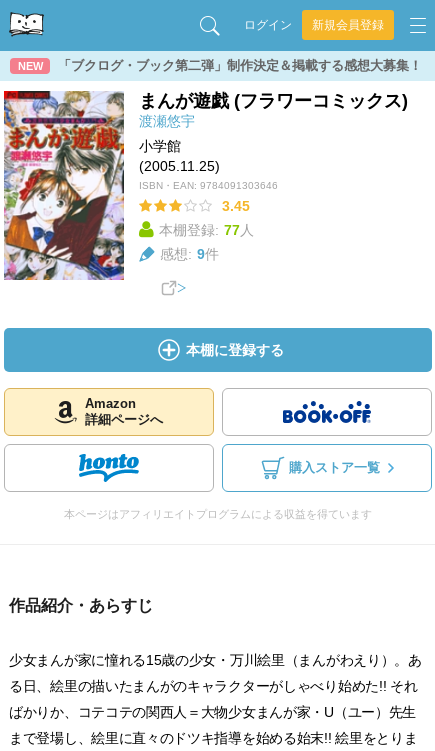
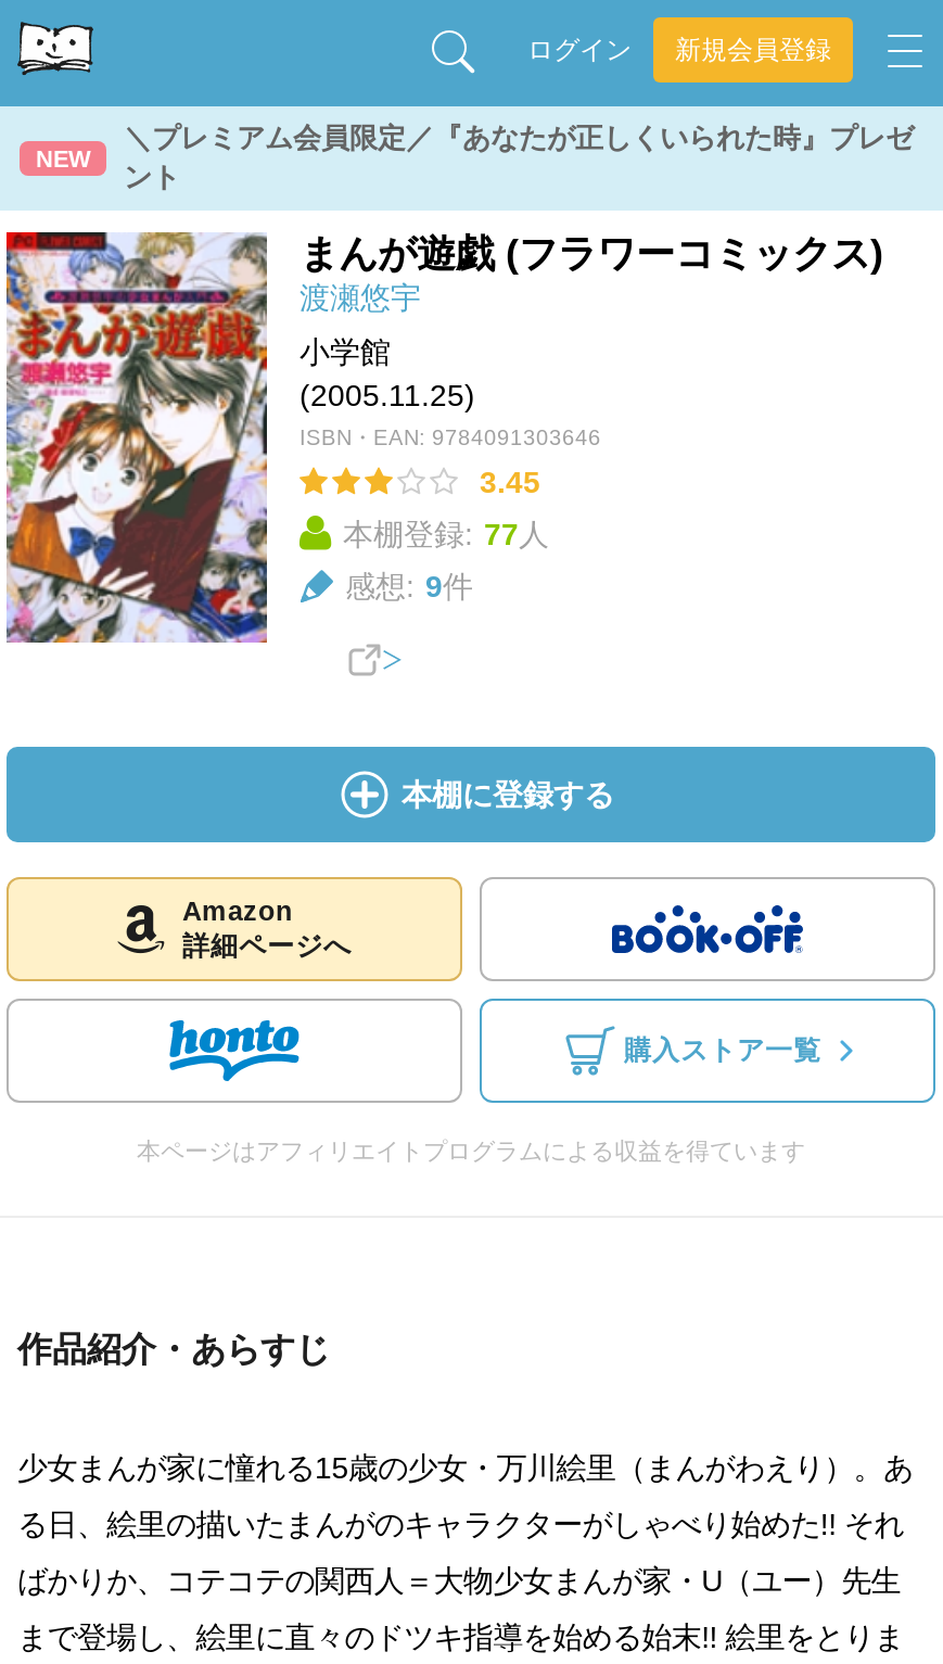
- 「ブクログ・ブック第二弾」制作決定＆掲載する感想大募集！
+ ＼プレミアム会員限定／『あなたが正しくいられた時』プレゼ
+ ント
